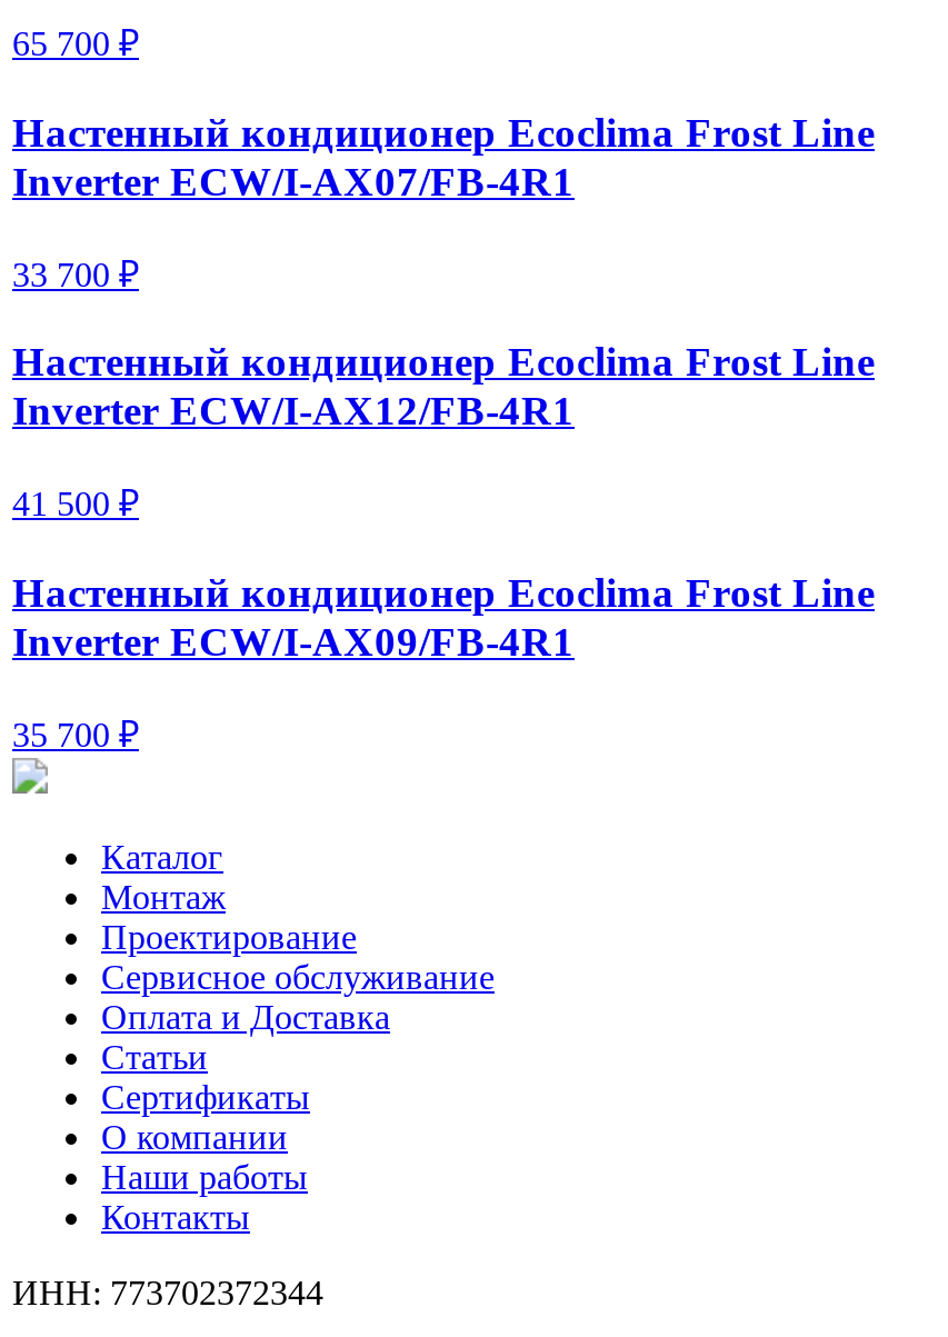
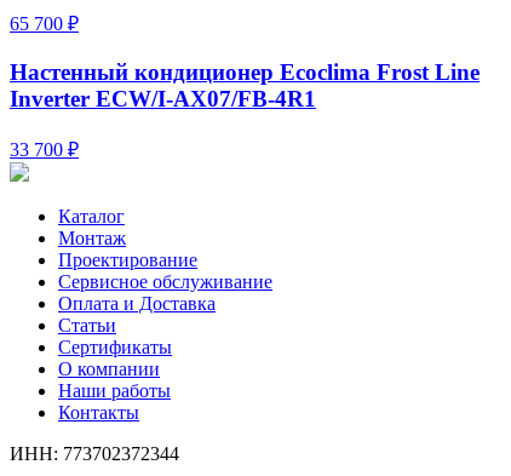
- Настенный кондиционер Ecoclima Frost Line
- Inverter ECW/I-AX12/FB-4R1
- 41 500 ₽
- Настенный кондиционер Ecoclima Frost Line
- Inverter ECW/I-AX09/FB-4R1
- 35 700 ₽
